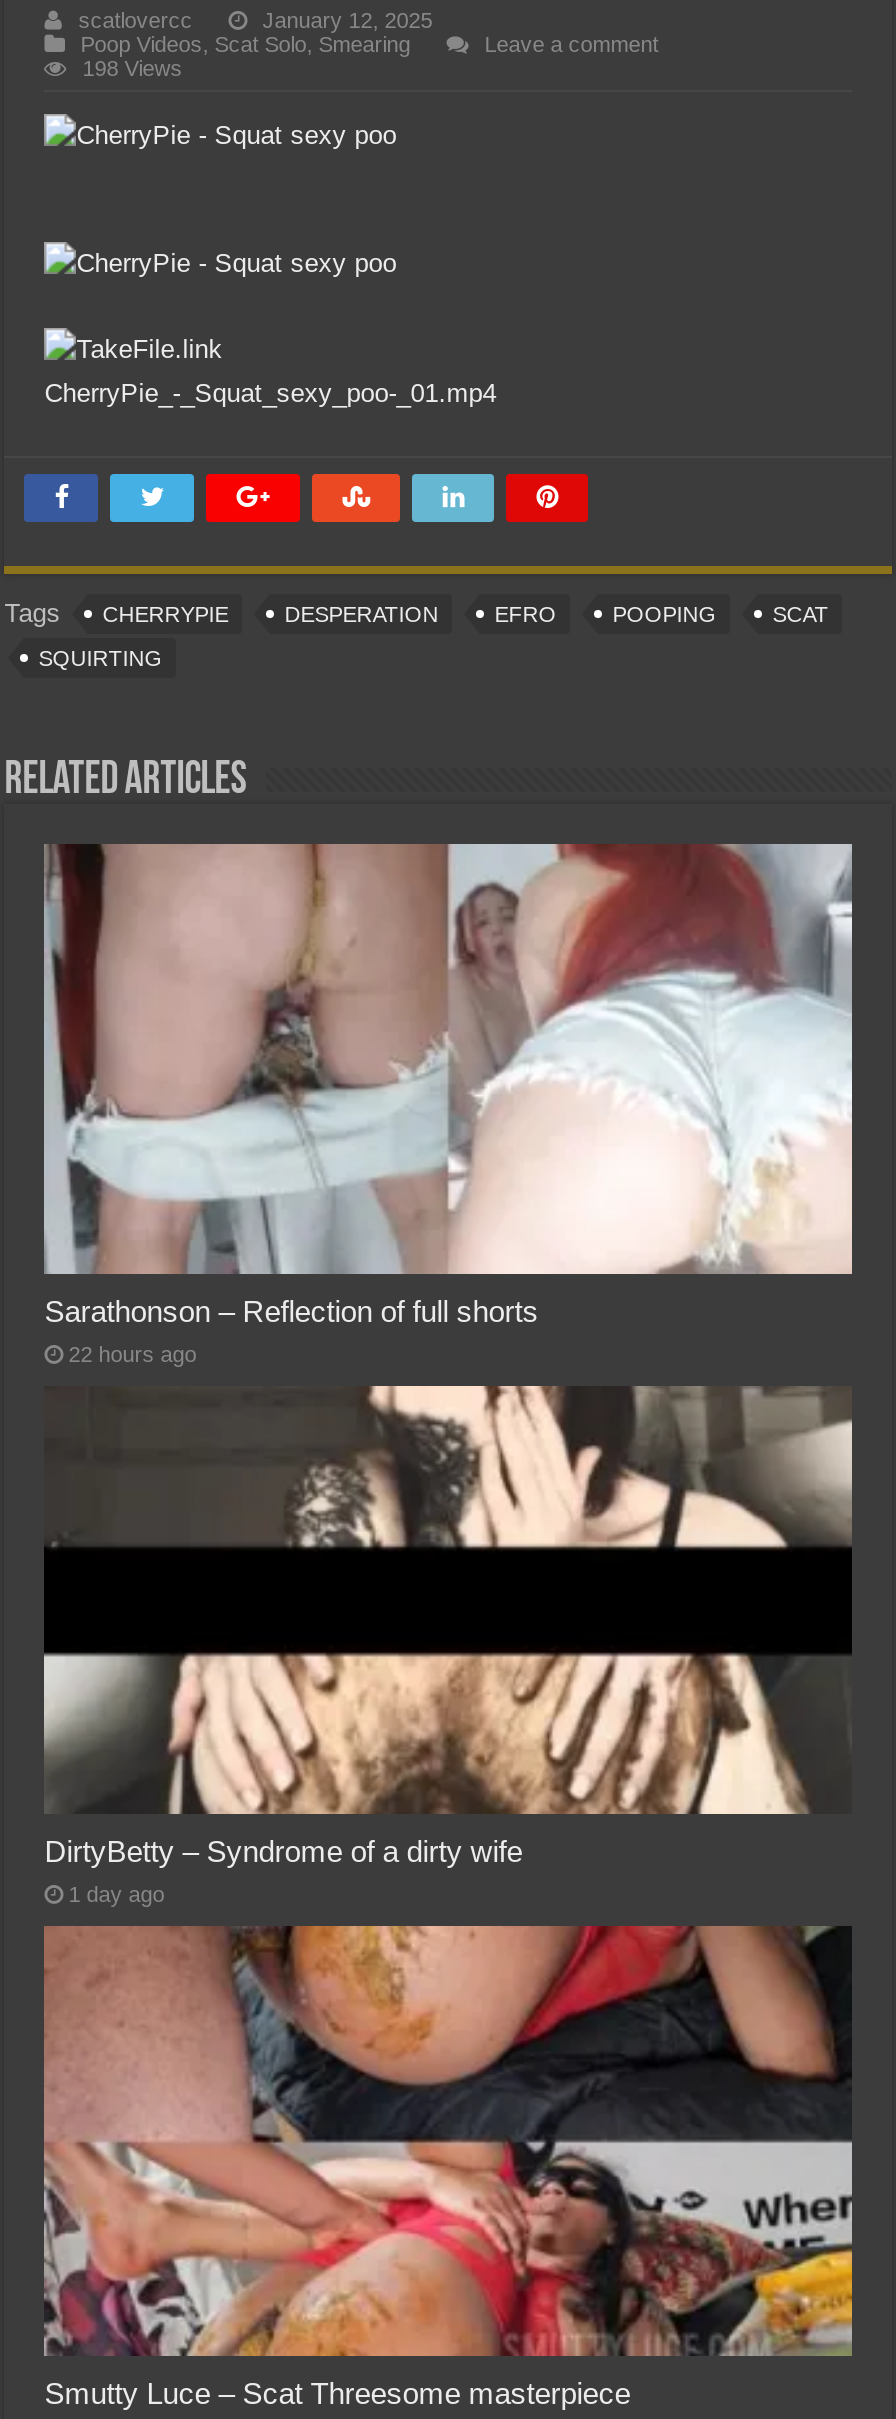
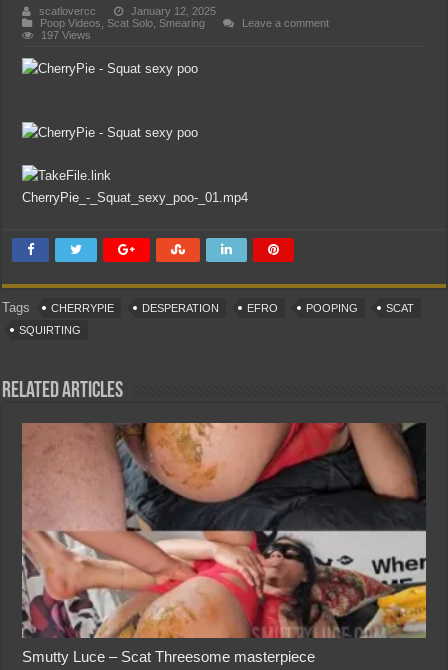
- 198 Views
+ 197 Views

- [image]
- Sarathonson – Reflection of full shorts
- 22 hours ago

- [image]
- DirtyBetty – Syndrome of a dirty wife
- 1 day ago
